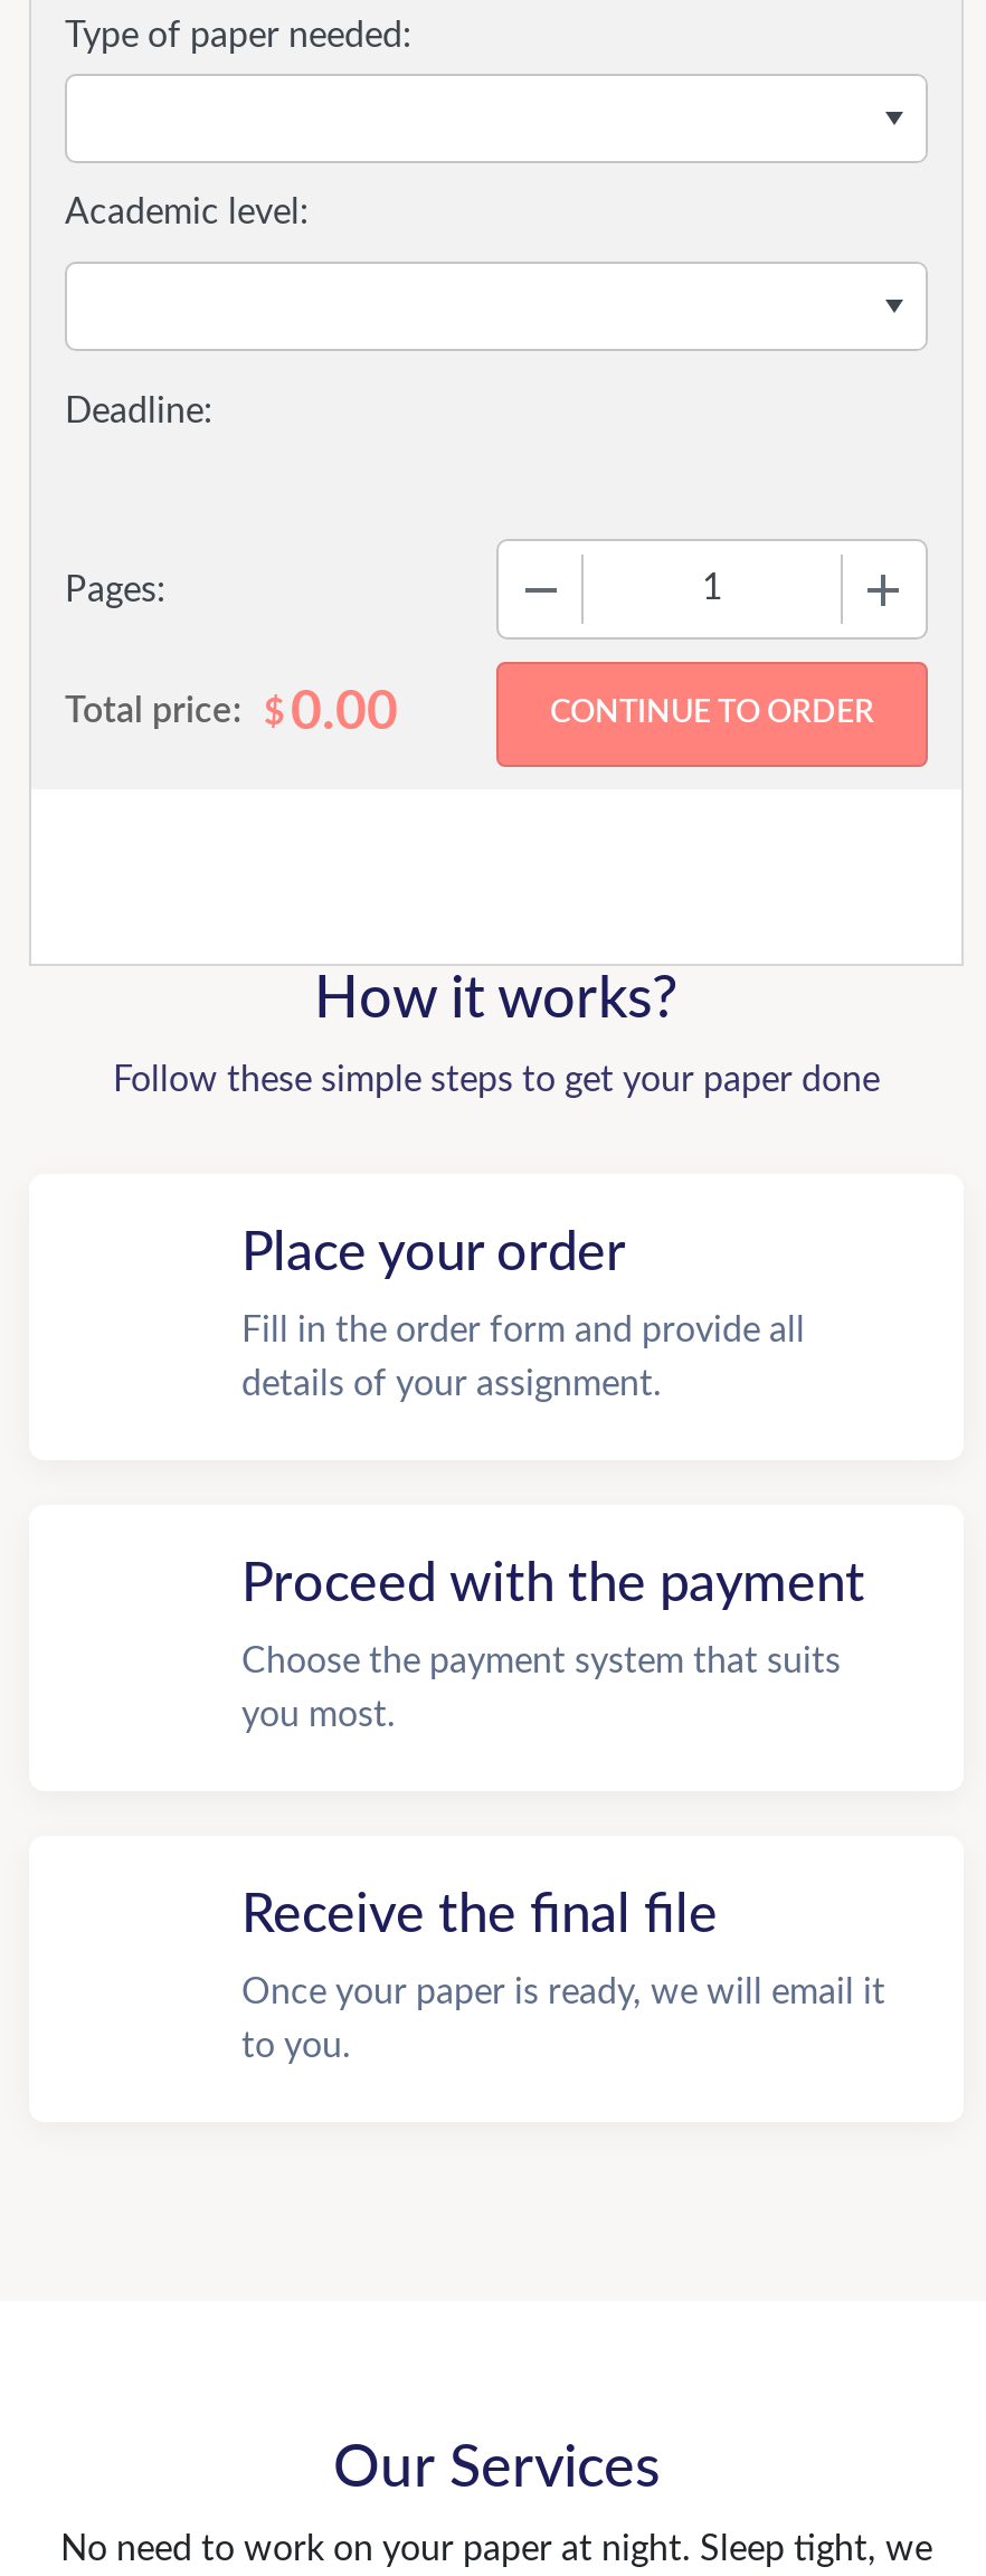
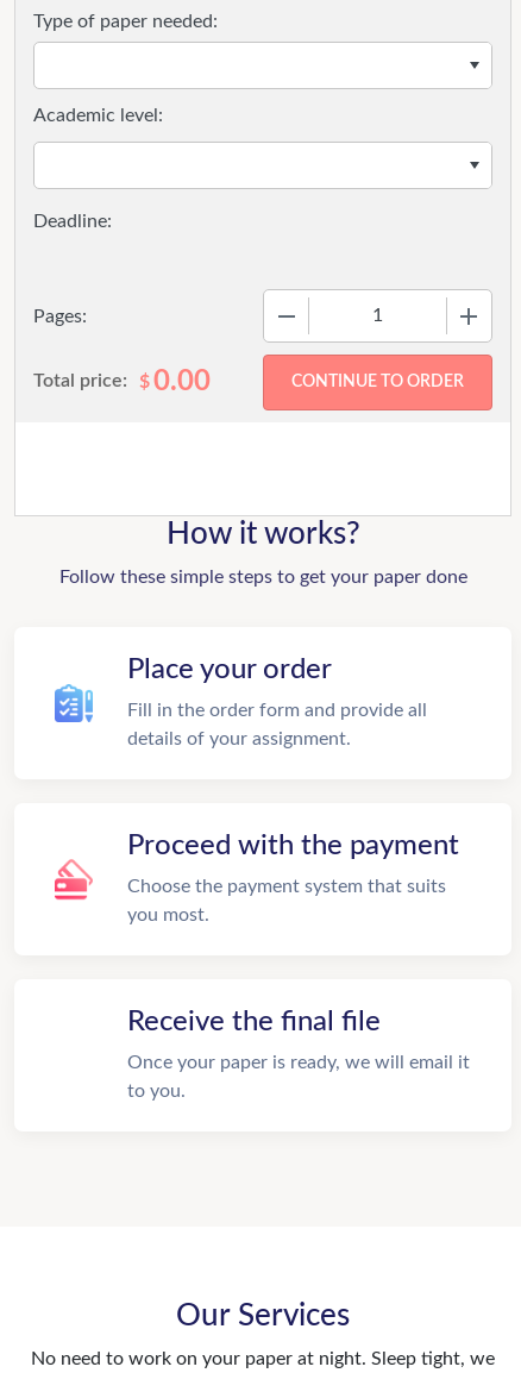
+ [image]

+ [image]
